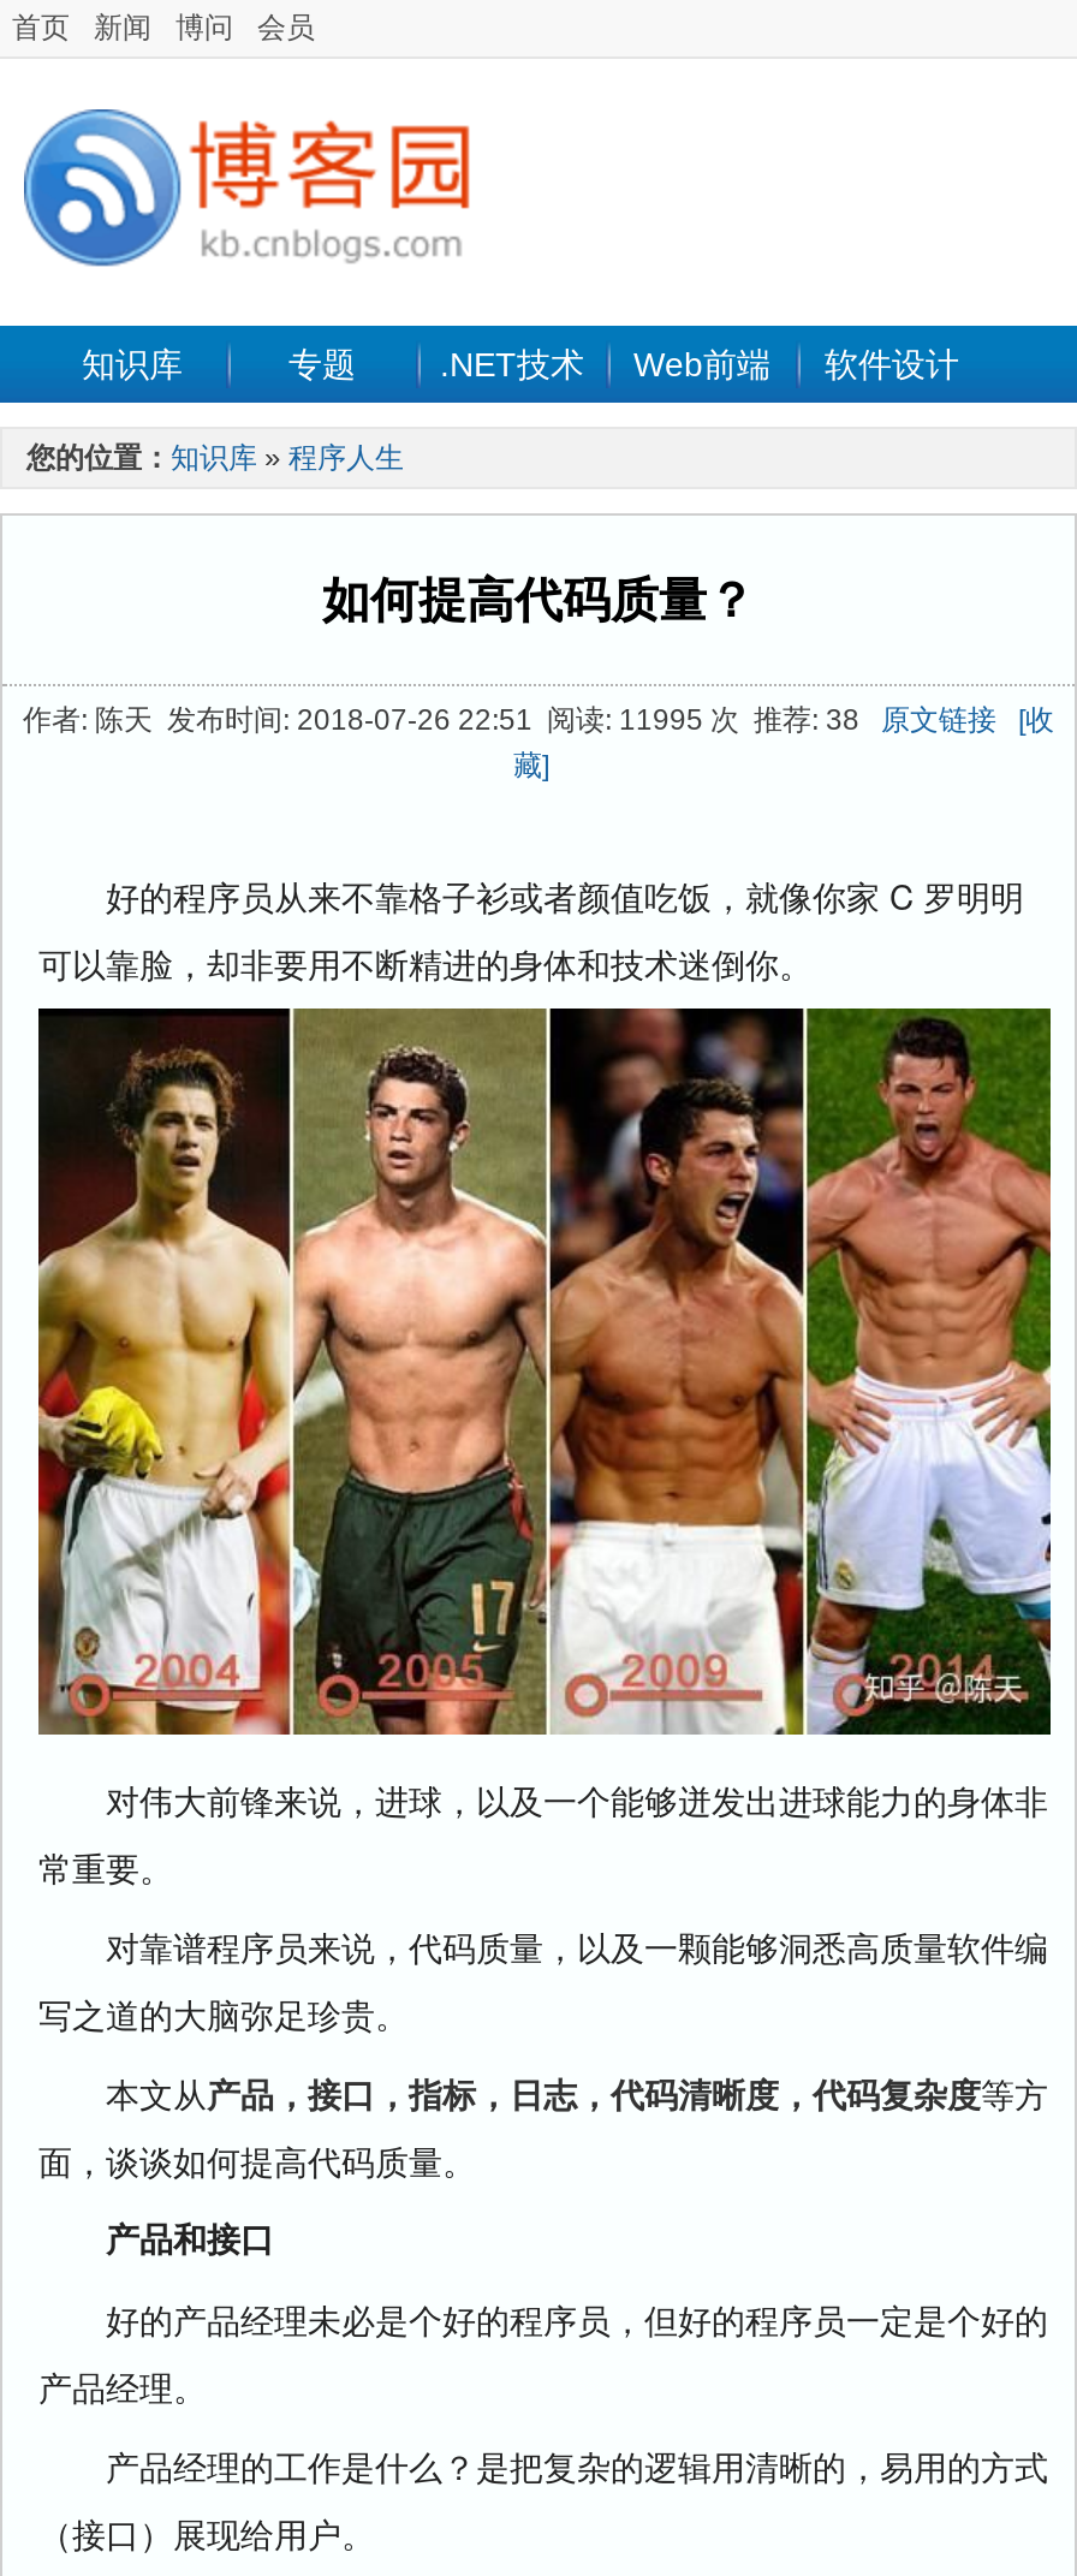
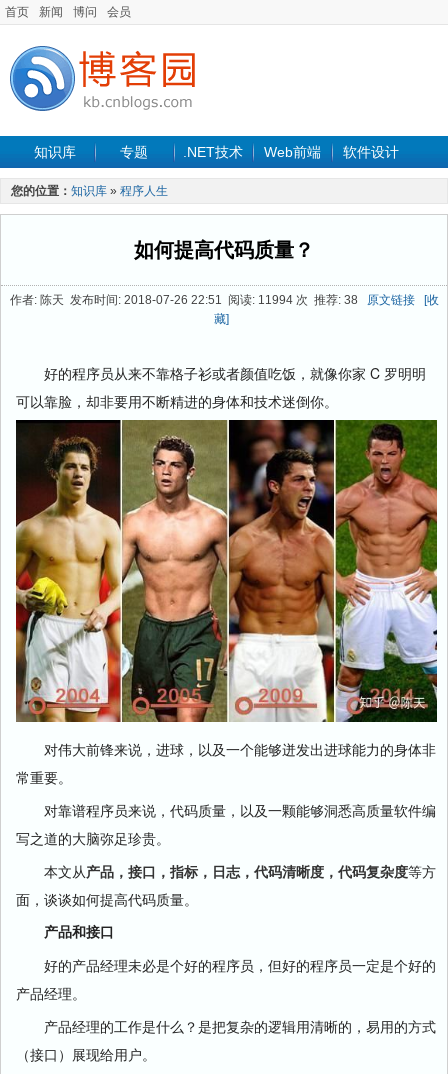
- 作者: 陈天 发布时间: 2018-07-26 22:51 阅读: 11995 次 推荐: 38原文链接
+ 作者: 陈天 发布时间: 2018-07-26 22:51 阅读: 11994 次 推荐: 38原文链接
